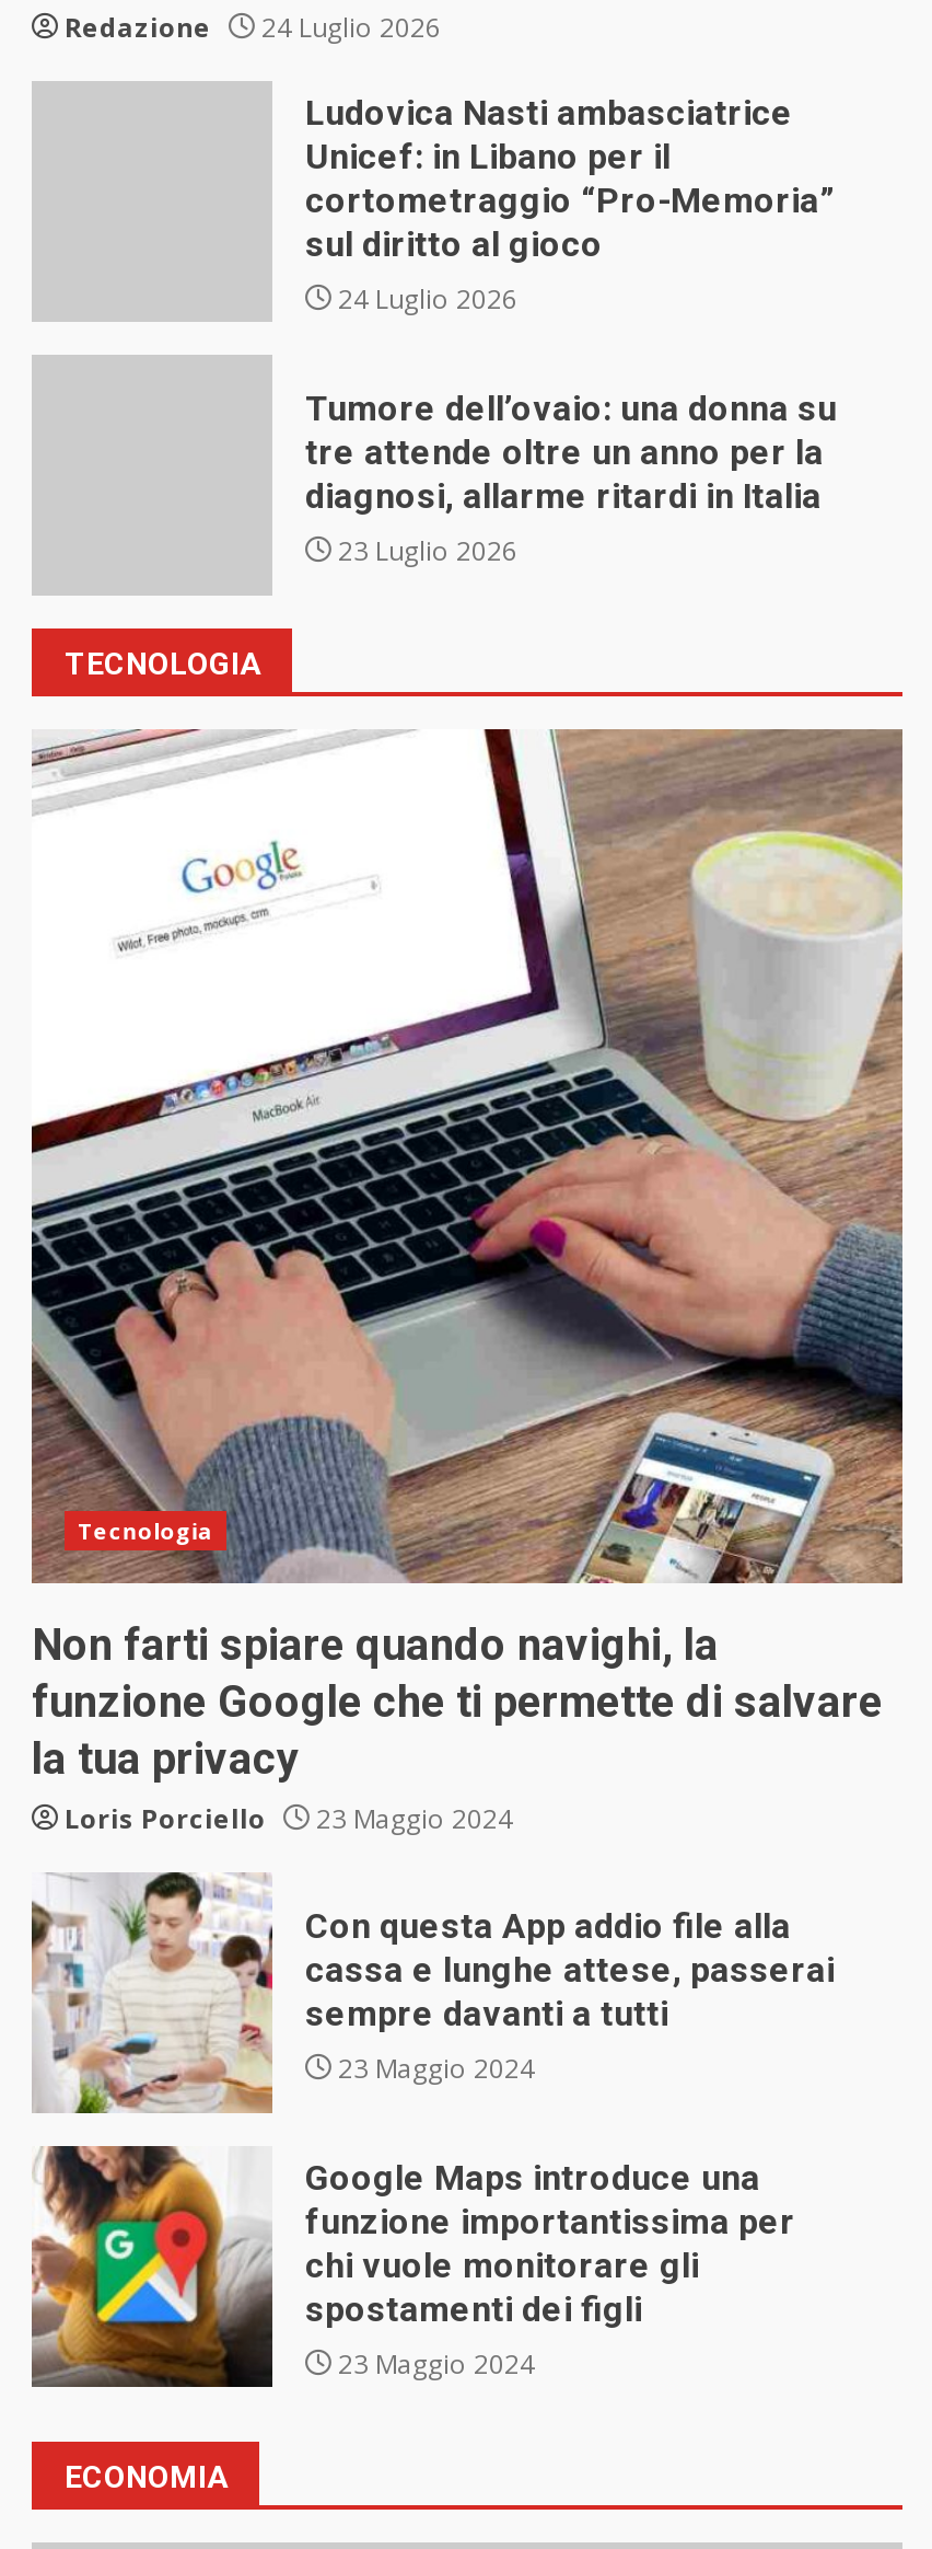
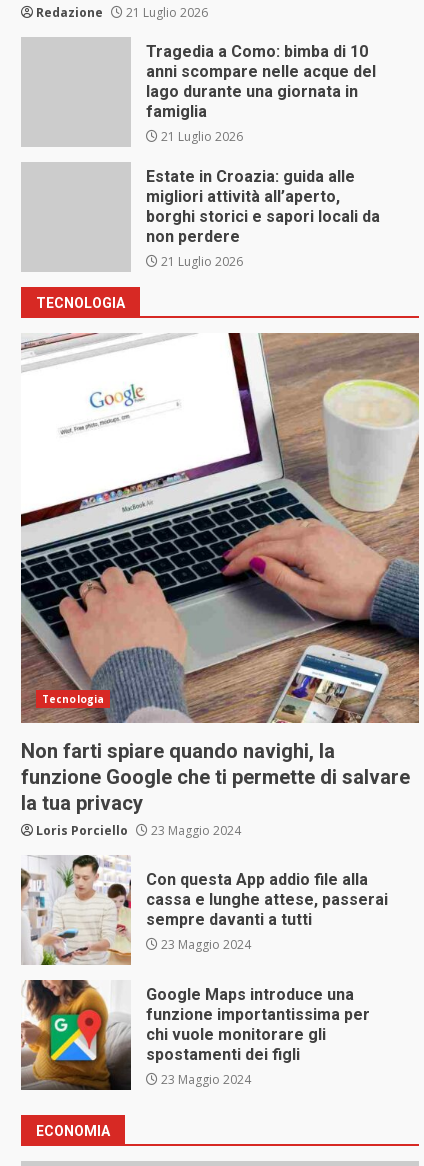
- Redazione 24 Luglio 2026
+ Redazione 21 Luglio 2026

- Ludovica Nasti ambasciatrice
- Unicef: in Libano per il
- cortometraggio “Pro-Memoria”
- sul diritto al gioco
- 24 Luglio 2026
+ Tragedia a Como: bimba di 10
+ anni scompare nelle acque del
+ lago durante una giornata in
+ famiglia
+ 21 Luglio 2026

- Tumore dell’ovaio: una donna su
- tre attende oltre un anno per la
- diagnosi, allarme ritardi in Italia
- 23 Luglio 2026
+ Estate in Croazia: guida alle
+ migliori attività all’aperto,
+ borghi storici e sapori locali da
+ non perdere
+ 21 Luglio 2026
